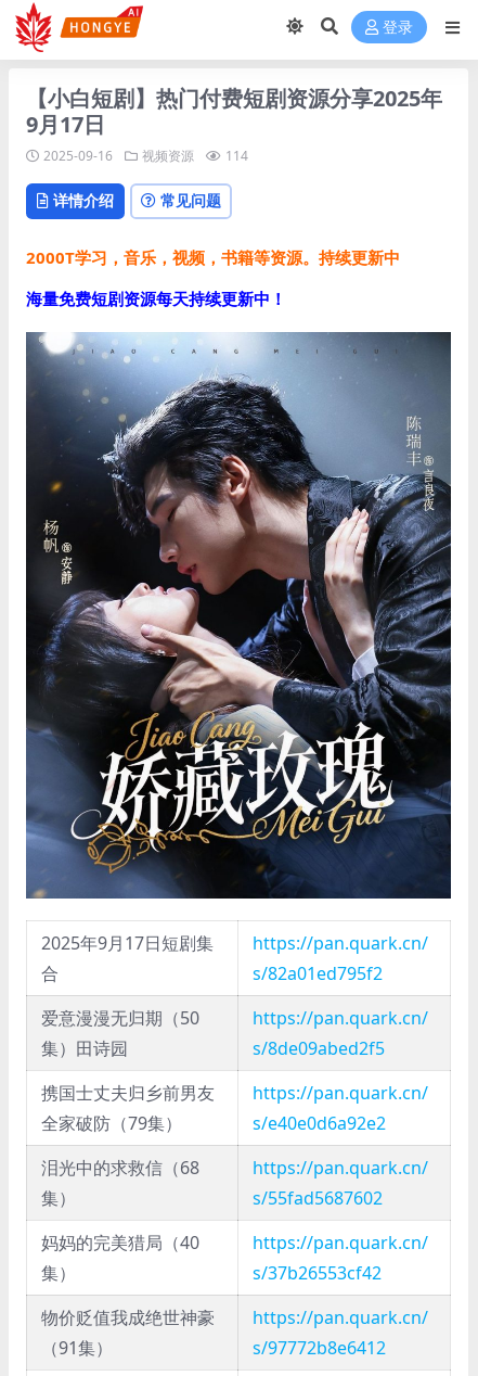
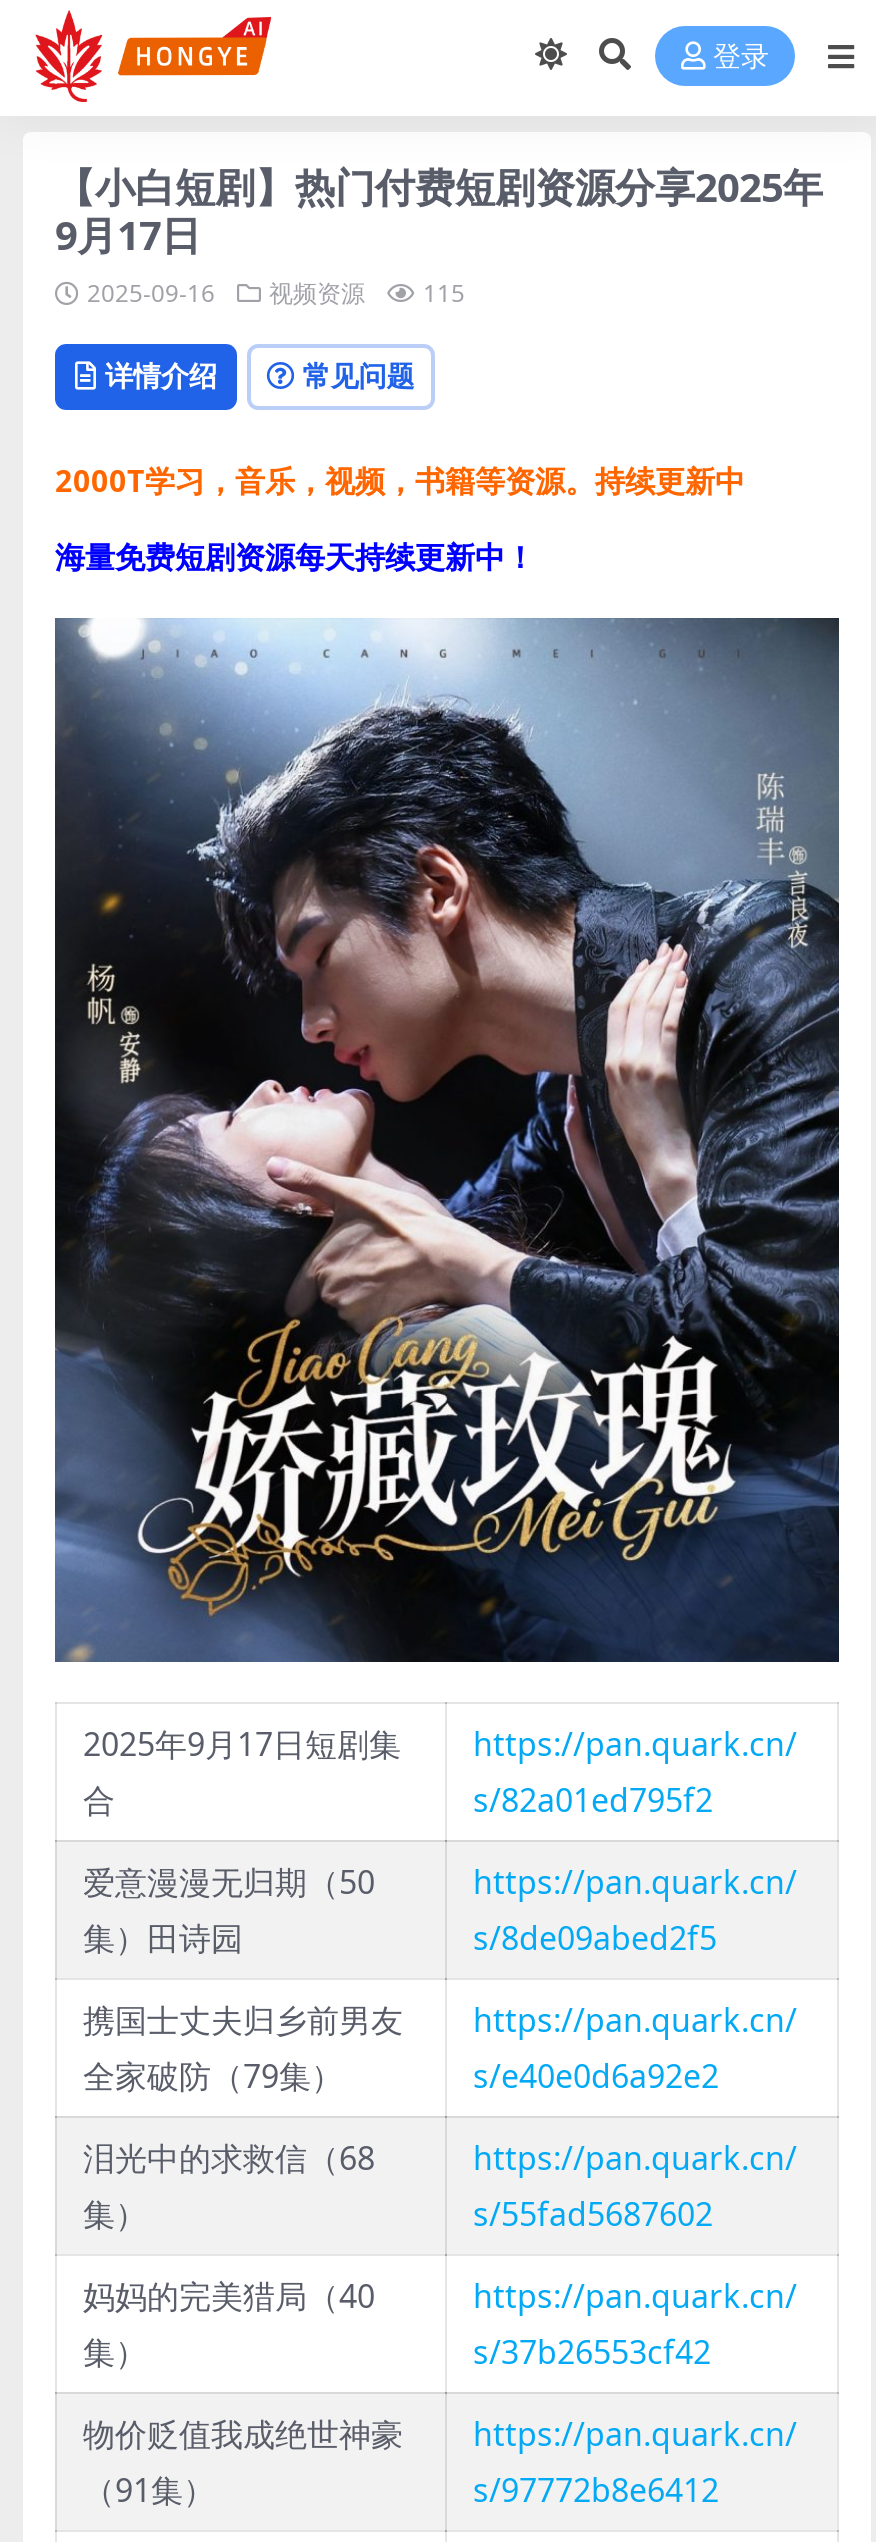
- 2025-09-16 视频资源 114
+ 2025-09-16 视频资源 115
